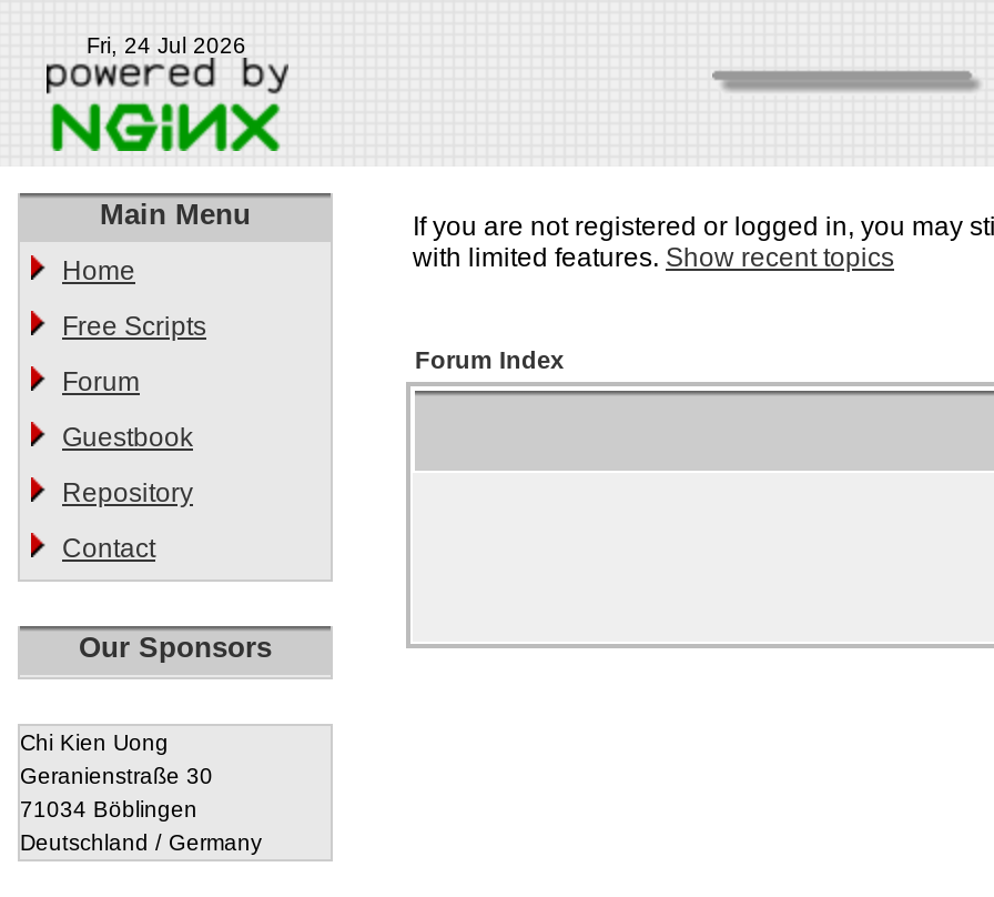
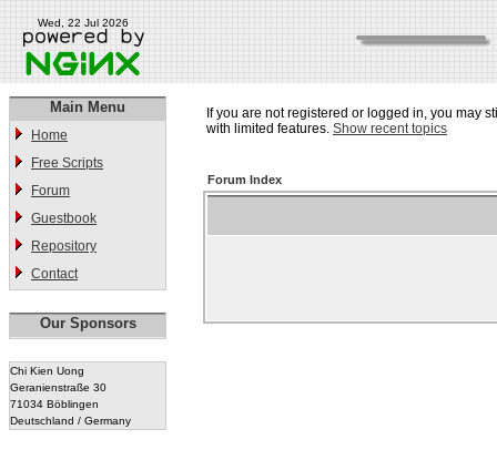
- Fri, 24 Jul 2026
+ Wed, 22 Jul 2026
